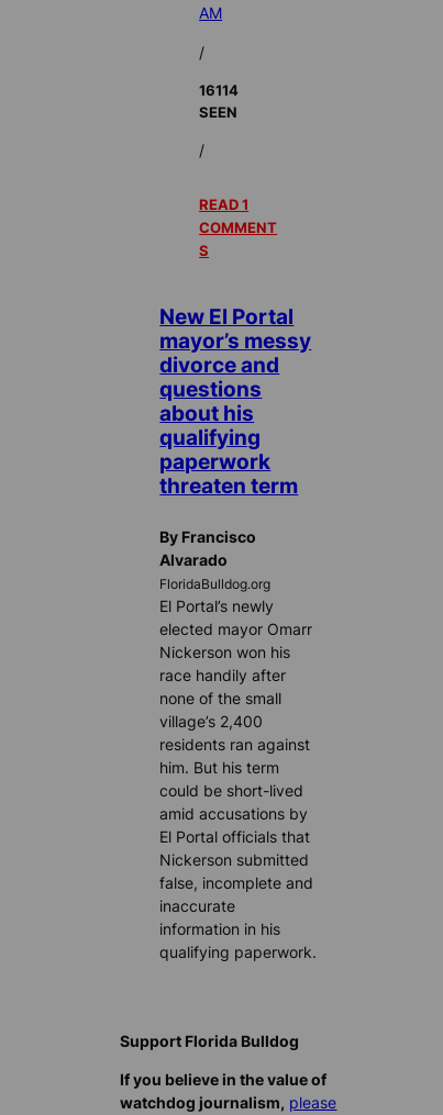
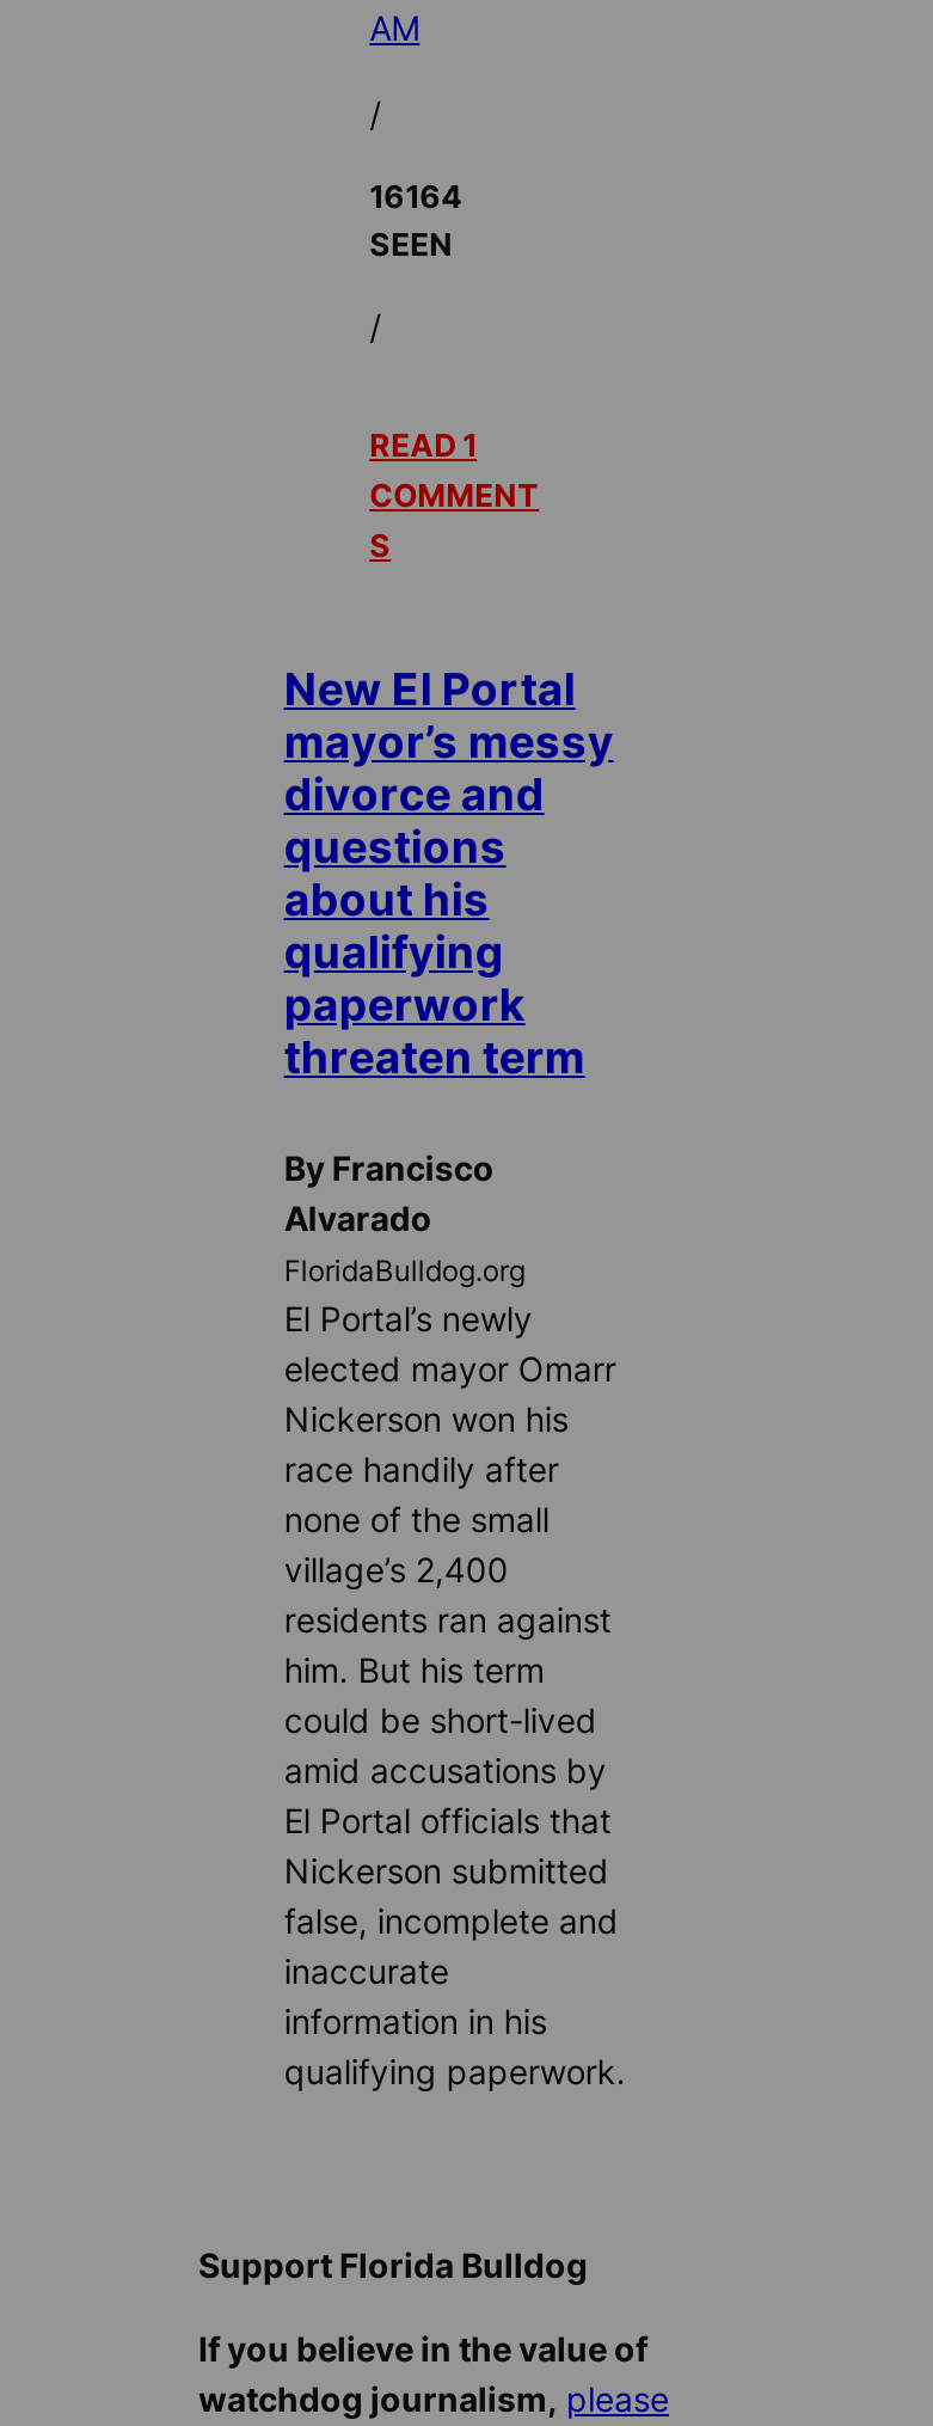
- 16114
+ 16164
